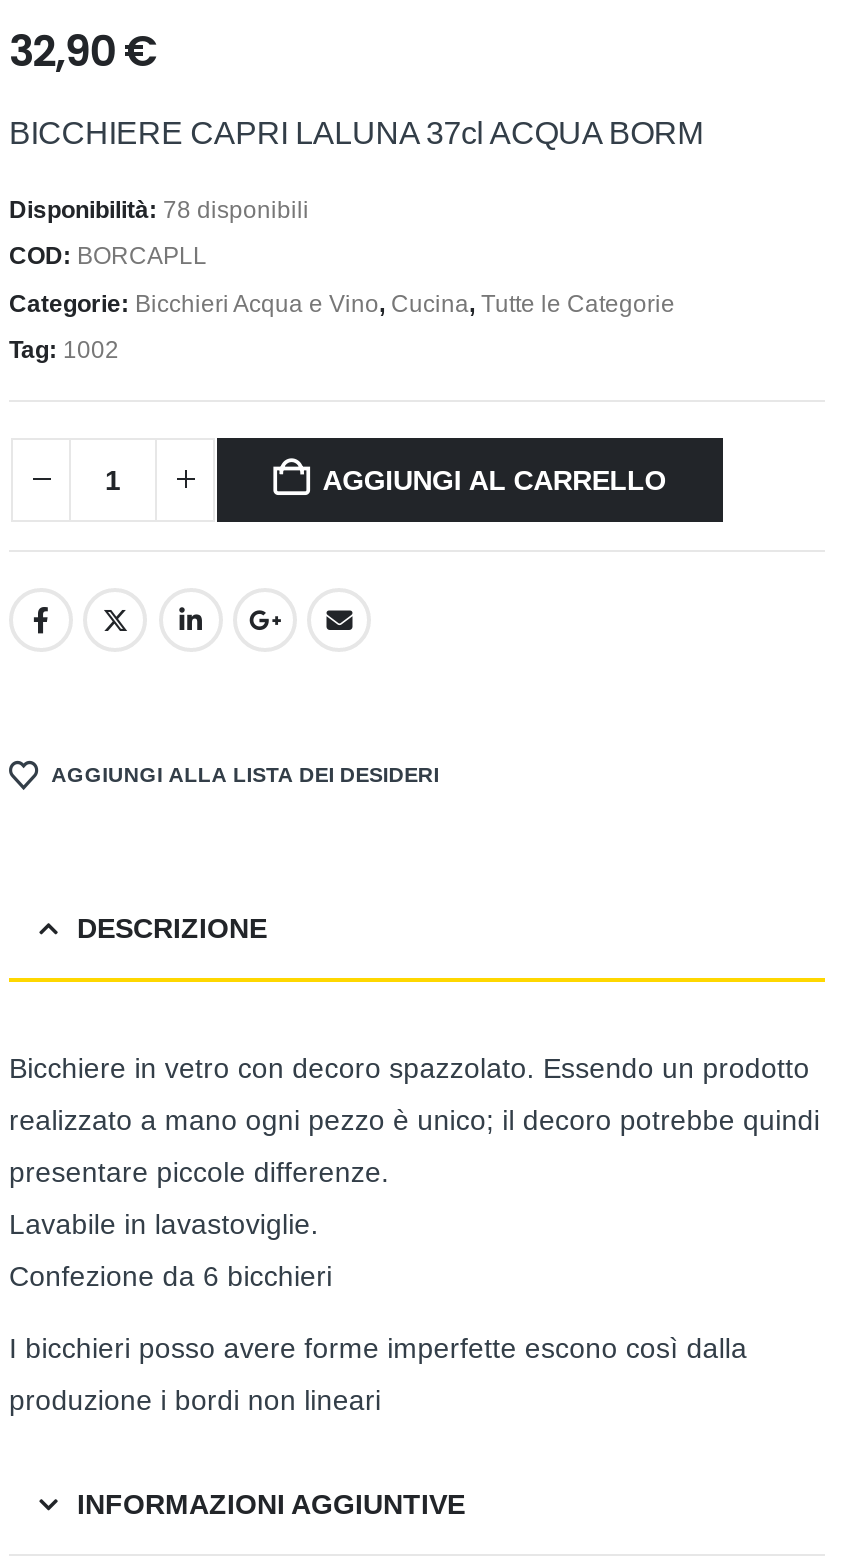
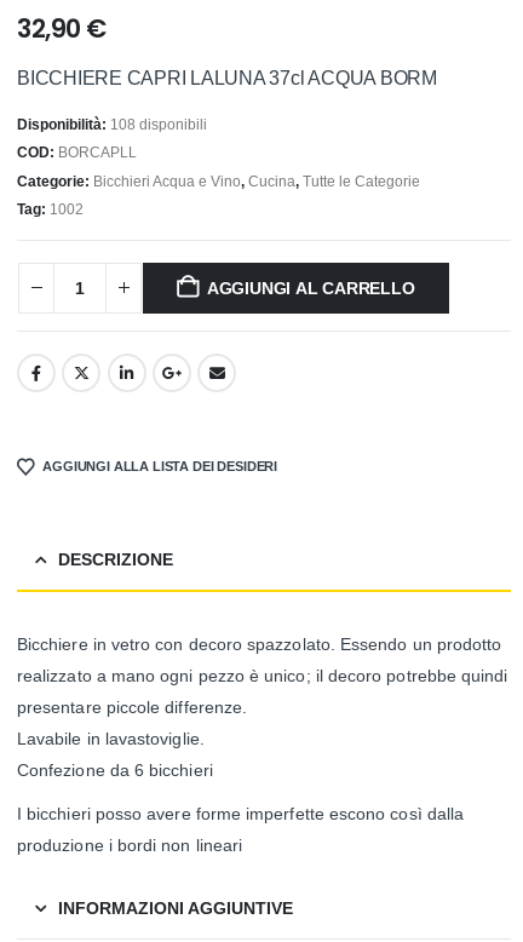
- Disponibilità: 78 disponibili
+ Disponibilità: 108 disponibili
